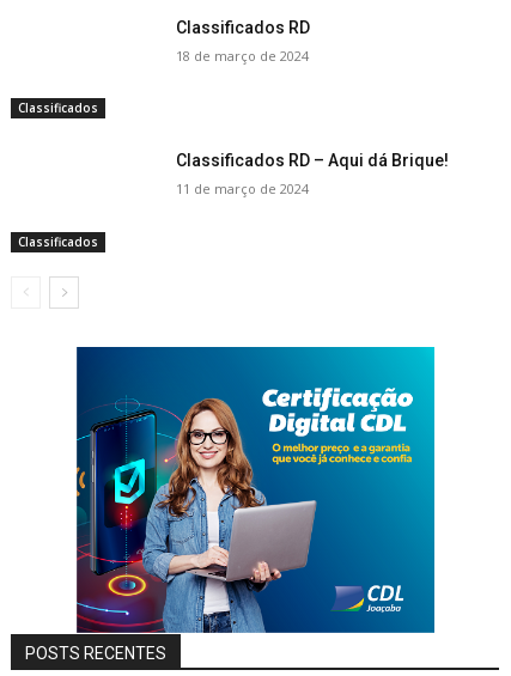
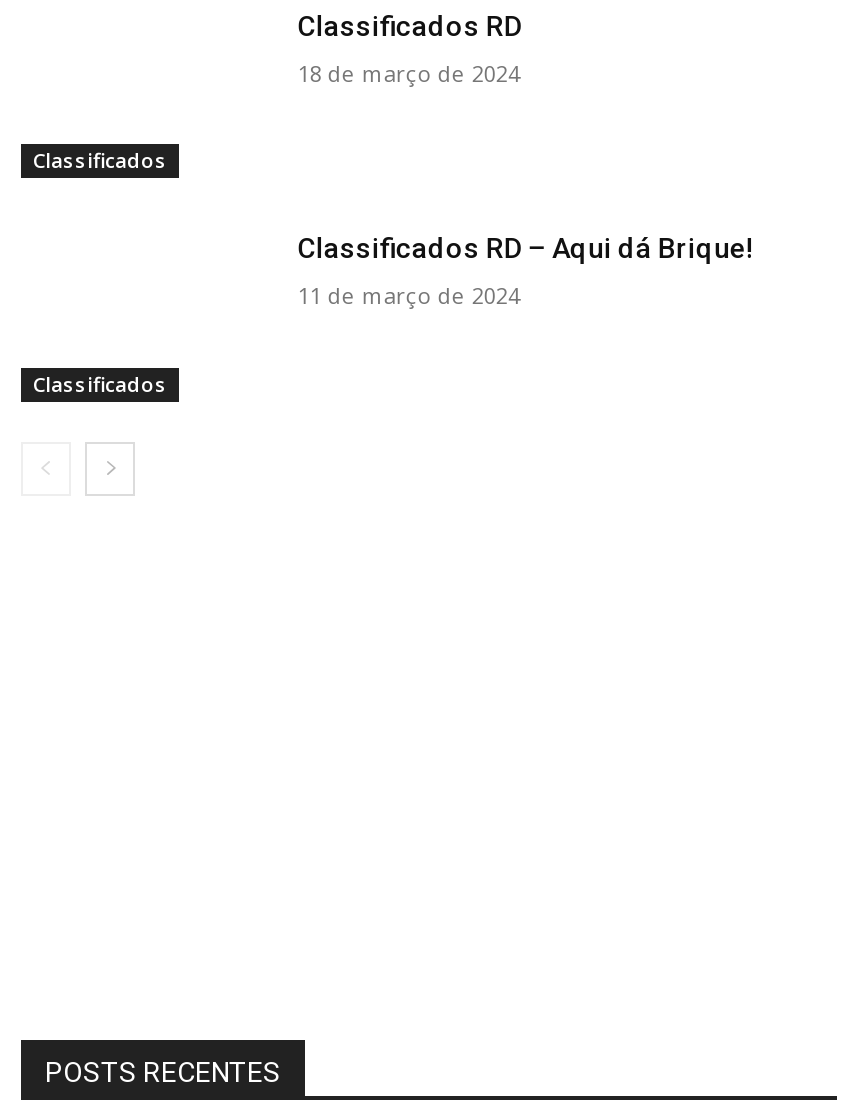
- [image]
